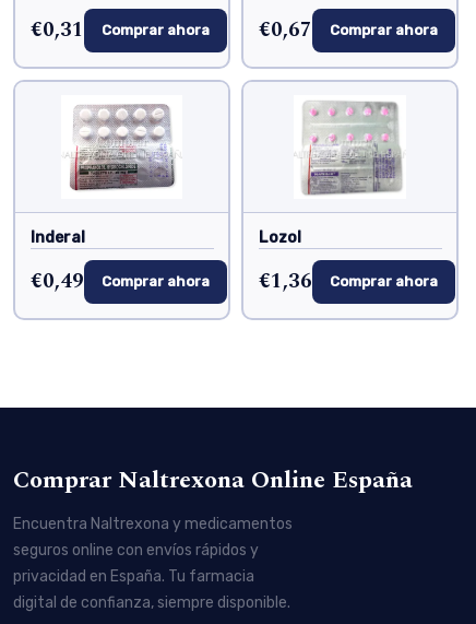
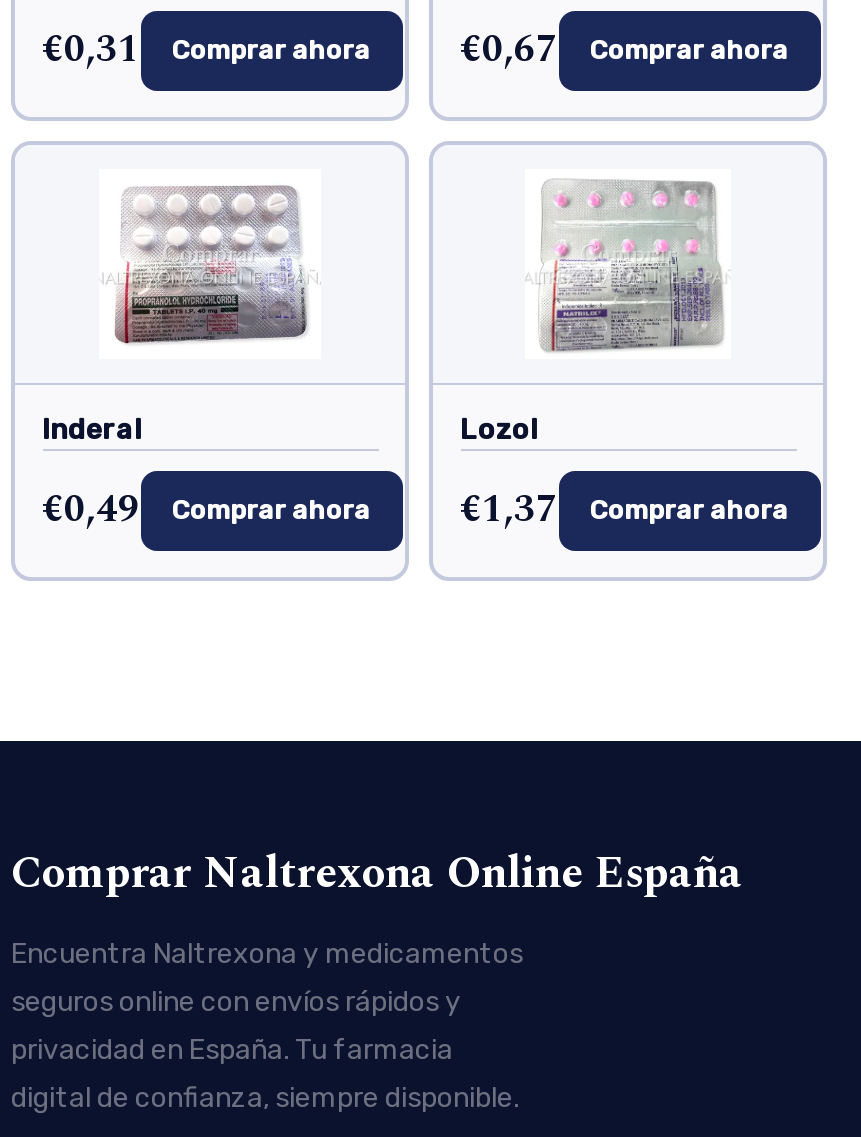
- €1,36 Comprar ahora
+ €1,37 Comprar ahora
